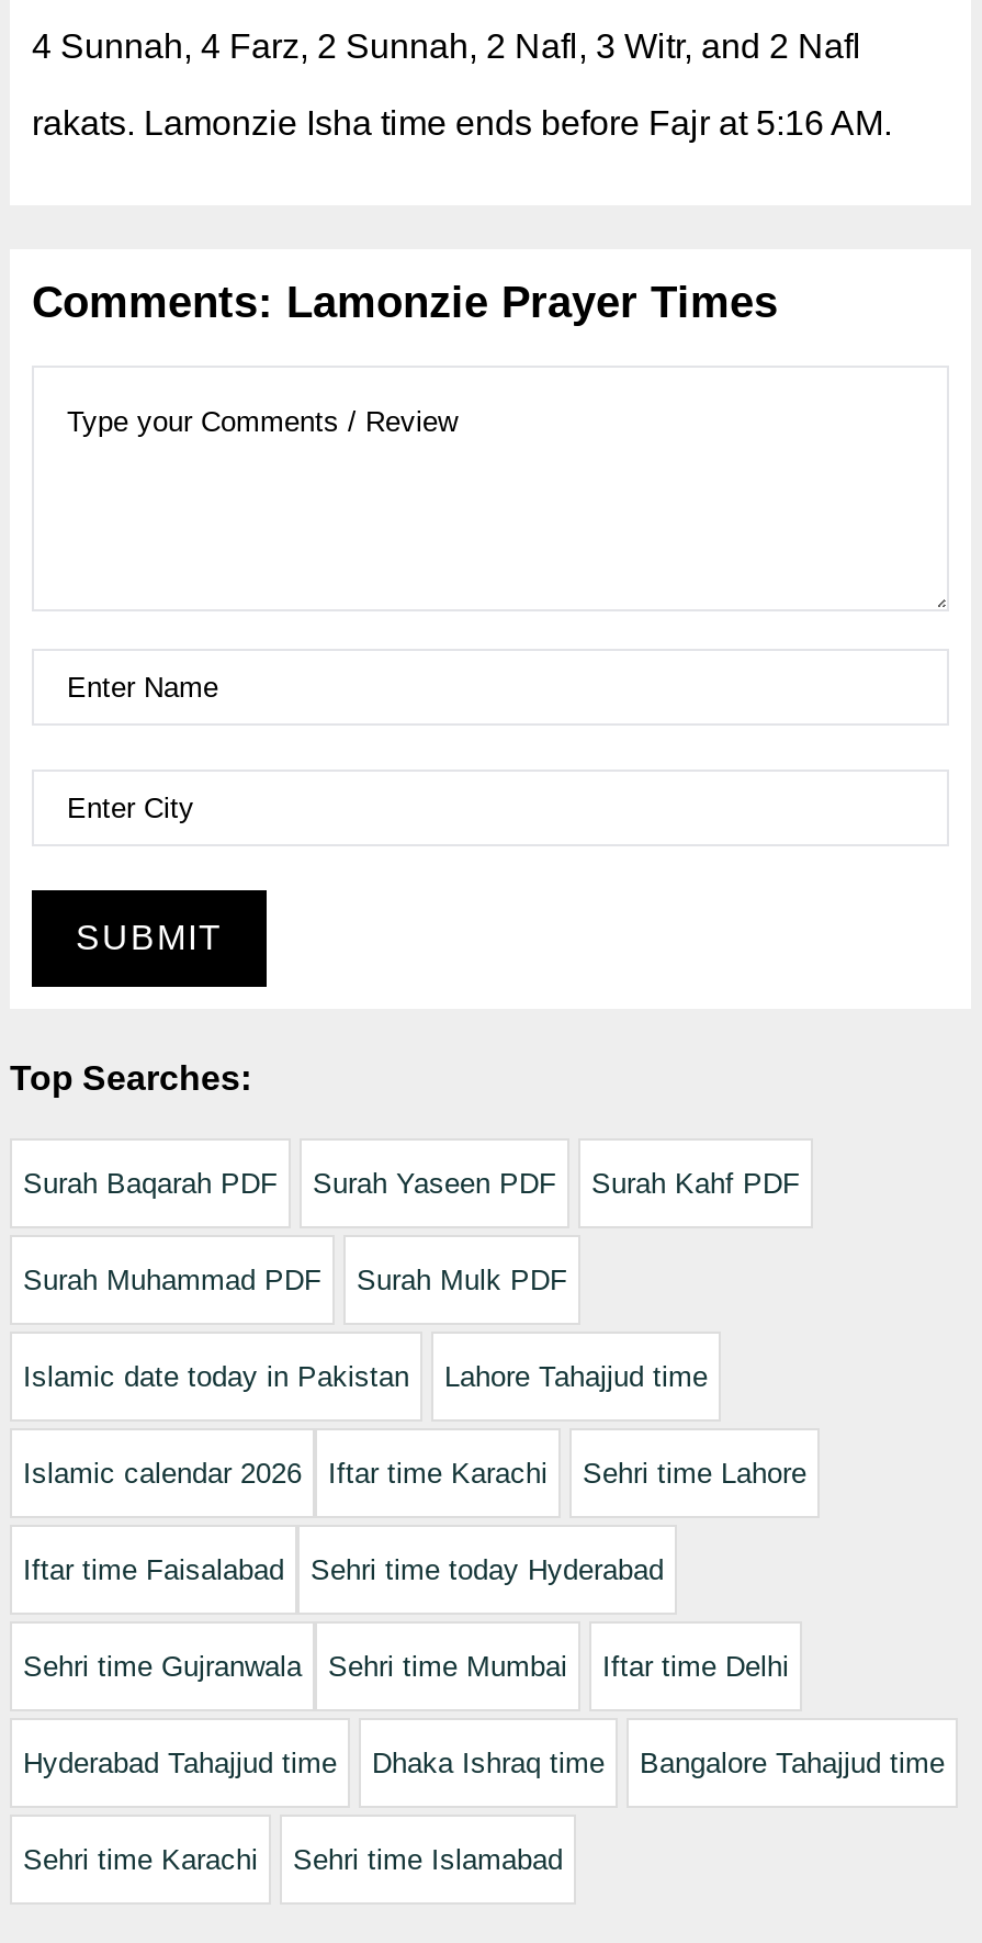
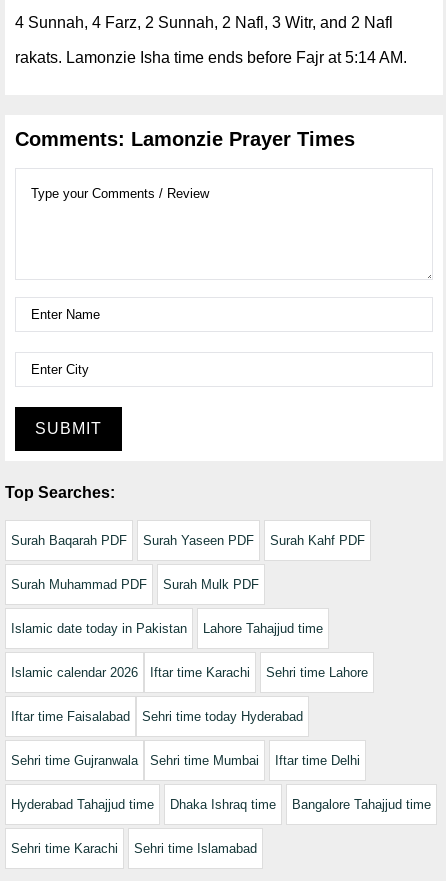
- rakats. Lamonzie Isha time ends before Fajr at 5:16 AM.
+ rakats. Lamonzie Isha time ends before Fajr at 5:14 AM.
